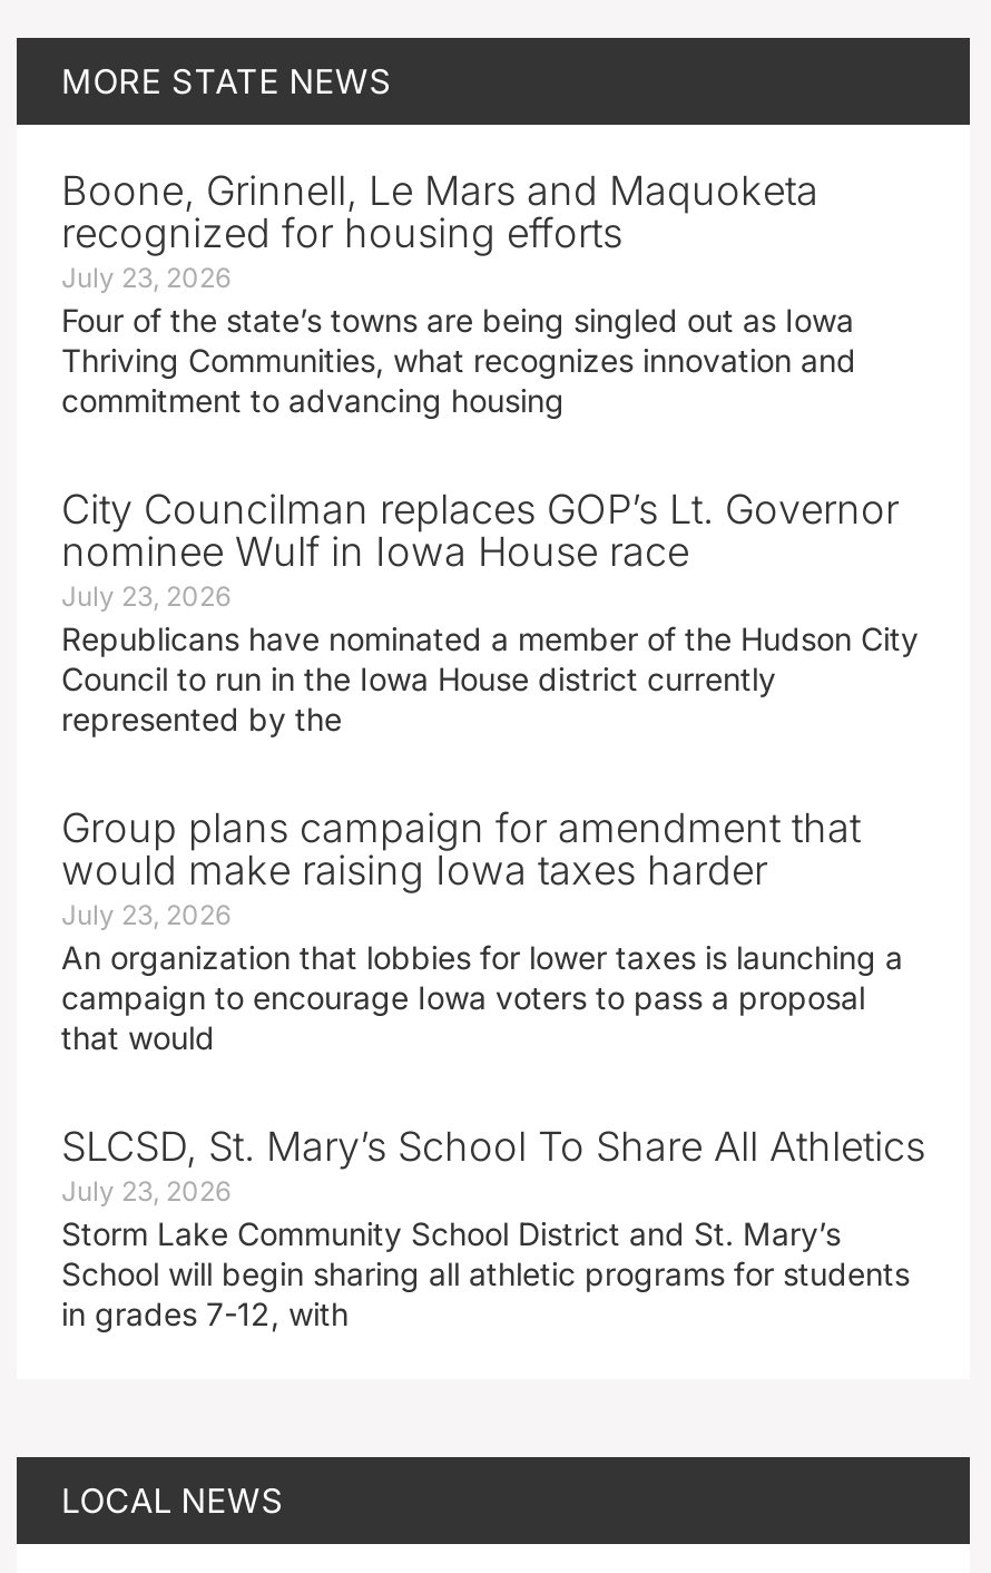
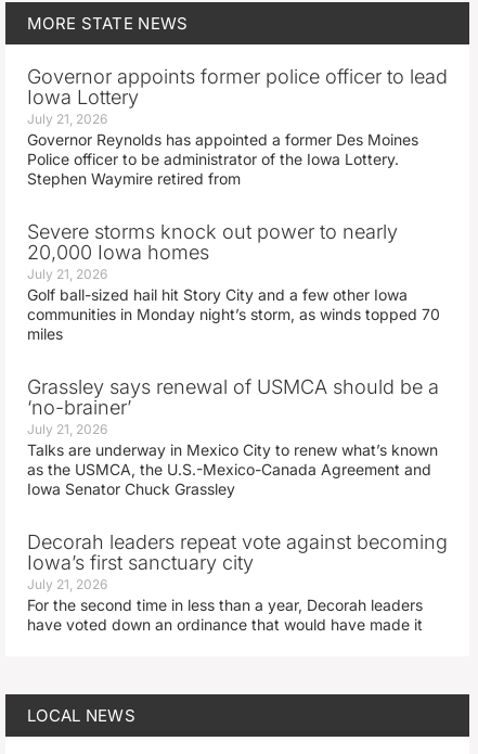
- Boone, Grinnell, Le Mars and Maquoketa
- recognized for housing efforts
- July 23, 2026
- Four of the state’s towns are being singled out as Iowa
- Thriving Communities, what recognizes innovation and
- commitment to advancing housing
+ Governor appoints former police officer to lead
+ Iowa Lottery
+ July 21, 2026
+ Governor Reynolds has appointed a former Des Moines
+ Police officer to be administrator of the Iowa Lottery.
+ Stephen Waymire retired from

- City Councilman replaces GOP’s Lt. Governor
- nominee Wulf in Iowa House race
- July 23, 2026
- Republicans have nominated a member of the Hudson City
- Council to run in the Iowa House district currently
- represented by the
+ Severe storms knock out power to nearly
+ 20,000 Iowa homes
+ July 21, 2026
+ Golf ball-sized hail hit Story City and a few other Iowa
+ communities in Monday night’s storm, as winds topped 70
+ miles

- Group plans campaign for amendment that
- would make raising Iowa taxes harder
- July 23, 2026
- An organization that lobbies for lower taxes is launching a
- campaign to encourage Iowa voters to pass a proposal
- that would
+ Grassley says renewal of USMCA should be a
+ ‘no-brainer’
+ July 21, 2026
+ Talks are underway in Mexico City to renew what’s known
+ as the USMCA, the U.S.-Mexico-Canada Agreement and
+ Iowa Senator Chuck Grassley

- SLCSD, St. Mary’s School To Share All Athletics
- July 23, 2026
- Storm Lake Community School District and St. Mary’s
- School will begin sharing all athletic programs for students
- in grades 7-12, with
+ Decorah leaders repeat vote against becoming
+ Iowa’s first sanctuary city
+ July 21, 2026
+ For the second time in less than a year, Decorah leaders
+ have voted down an ordinance that would have made it
